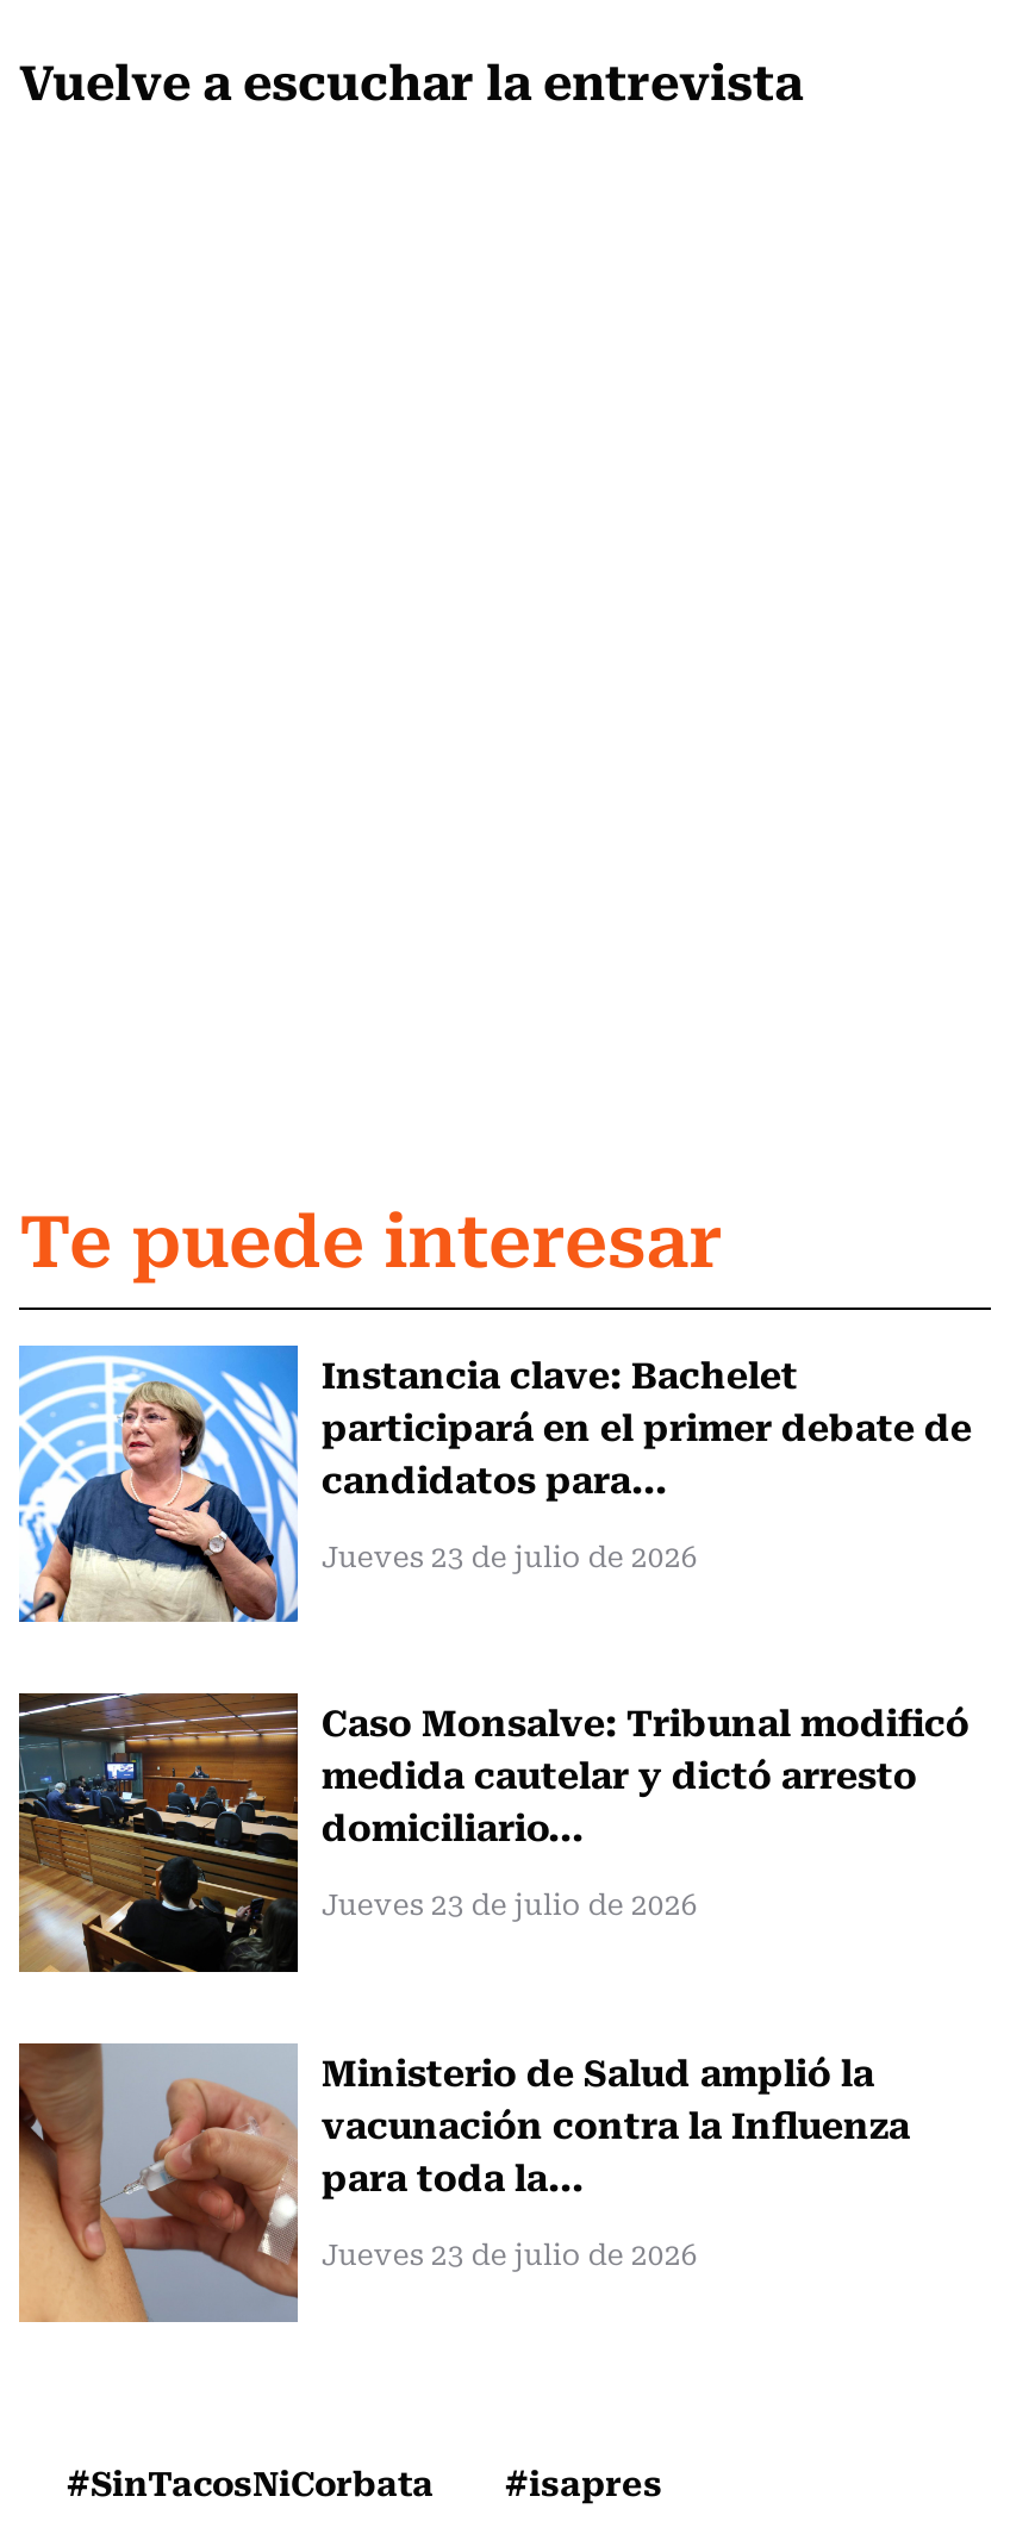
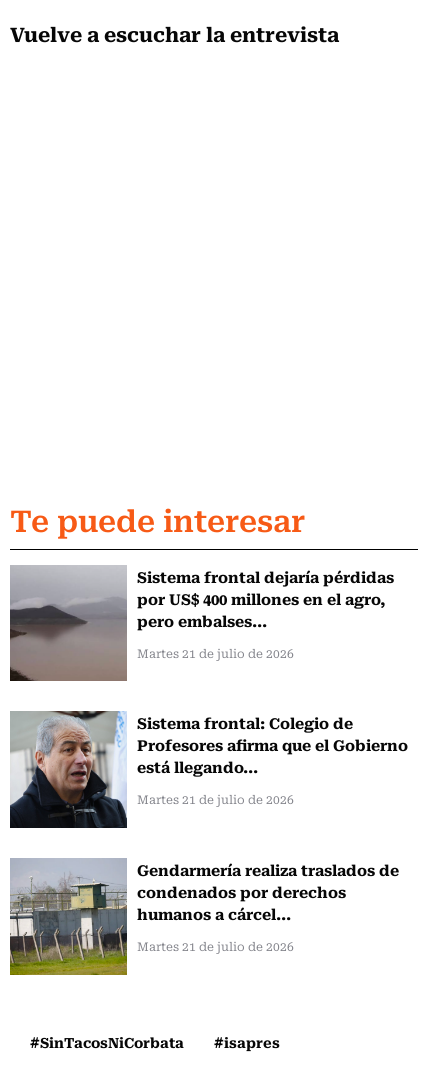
- [image]
- Instancia clave: Bachelet
- participará en el primer debate de
- candidatos para...
+ [image]
+ Sistema frontal dejaría pérdidas
+ por US$ 400 millones en el agro,
+ pero embalses...

- Jueves 23 de julio de 2026
+ Martes 21 de julio de 2026

- [image]
- Caso Monsalve: Tribunal modificó
- medida cautelar y dictó arresto
- domiciliario...
+ [image]
+ Sistema frontal: Colegio de
+ Profesores afirma que el Gobierno
+ está llegando...

- Jueves 23 de julio de 2026
+ Martes 21 de julio de 2026

- [image]
- Ministerio de Salud amplió la
- vacunación contra la Influenza
- para toda la...
+ [image]
+ Gendarmería realiza traslados de
+ condenados por derechos
+ humanos a cárcel...

- Jueves 23 de julio de 2026
+ Martes 21 de julio de 2026
